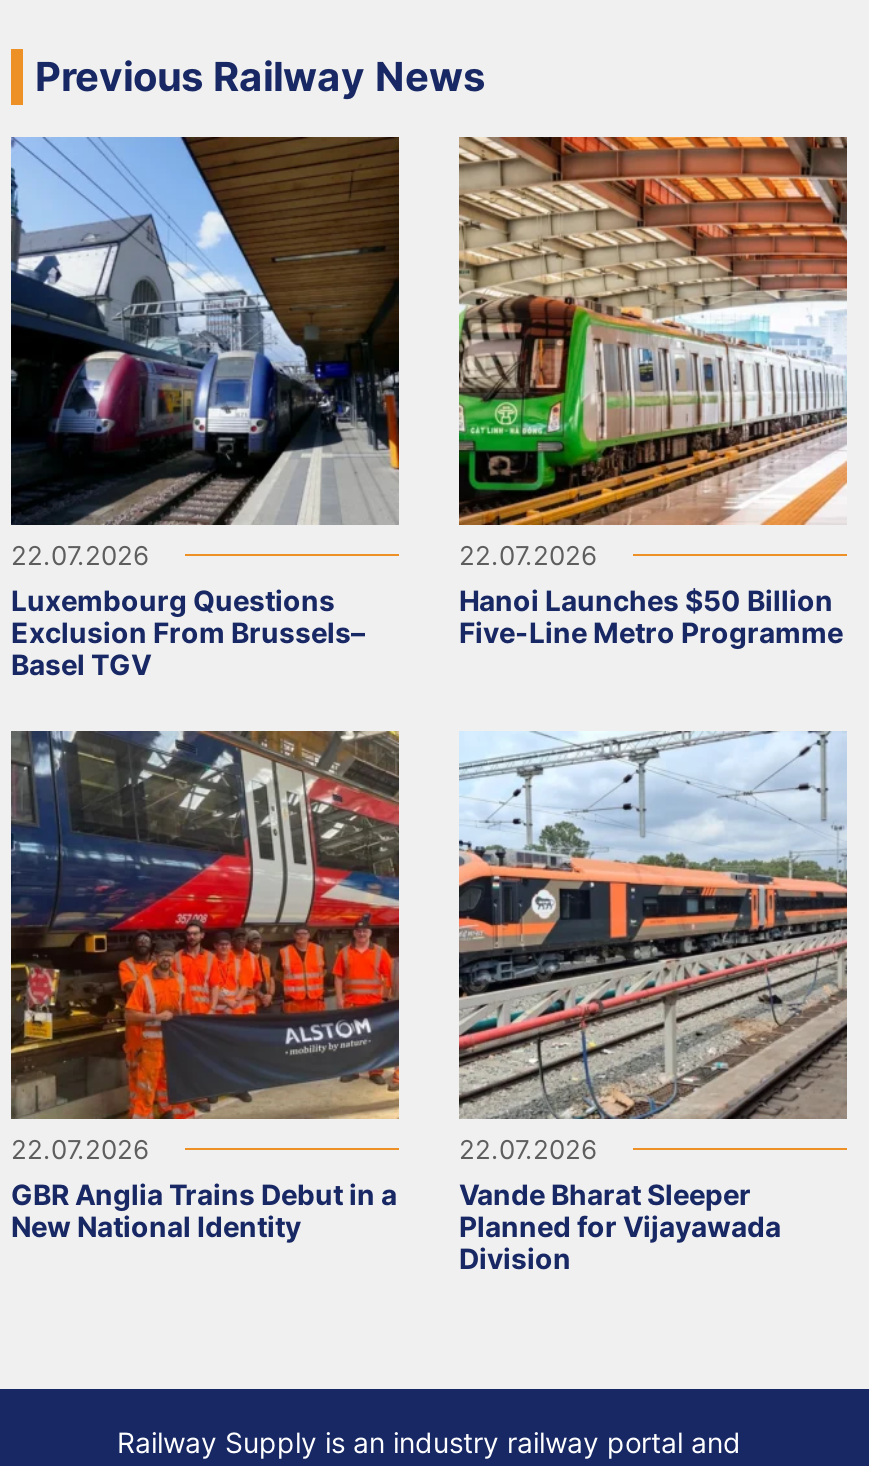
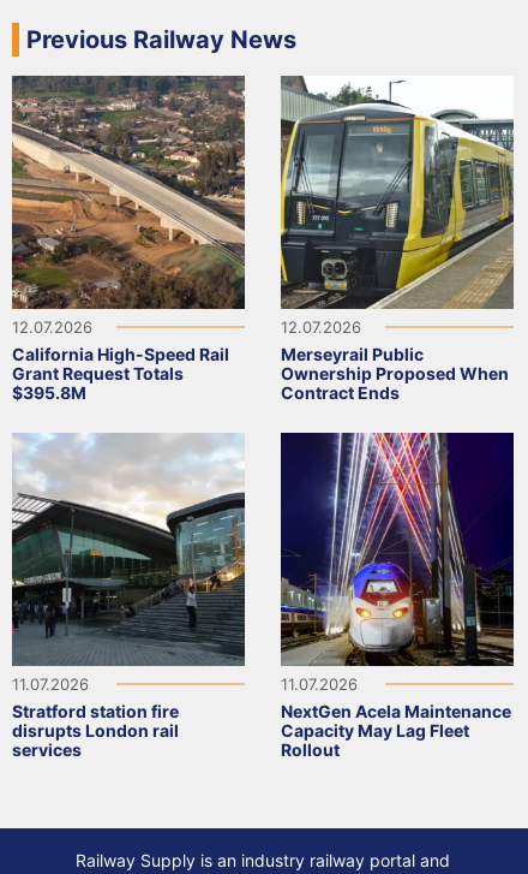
- [image]
- 22.07.2026
- Luxembourg Questions
- Exclusion From Brussels–
- Basel TGV
+ [image]
+ 12.07.2026
+ California High-Speed Rail
+ Grant Request Totals
+ $395.8M

- [image]
- 22.07.2026
- Hanoi Launches $50 Billion
- Five-Line Metro Programme
+ [image]
+ 12.07.2026
+ Merseyrail Public
+ Ownership Proposed When
+ Contract Ends

- [image]
- 22.07.2026
- GBR Anglia Trains Debut in a
- New National Identity
+ [image]
+ 11.07.2026
+ Stratford station fire
+ disrupts London rail
+ services

- [image]
- 22.07.2026
- Vande Bharat Sleeper
- Planned for Vijayawada
- Division
+ [image]
+ 11.07.2026
+ NextGen Acela Maintenance
+ Capacity May Lag Fleet
+ Rollout
